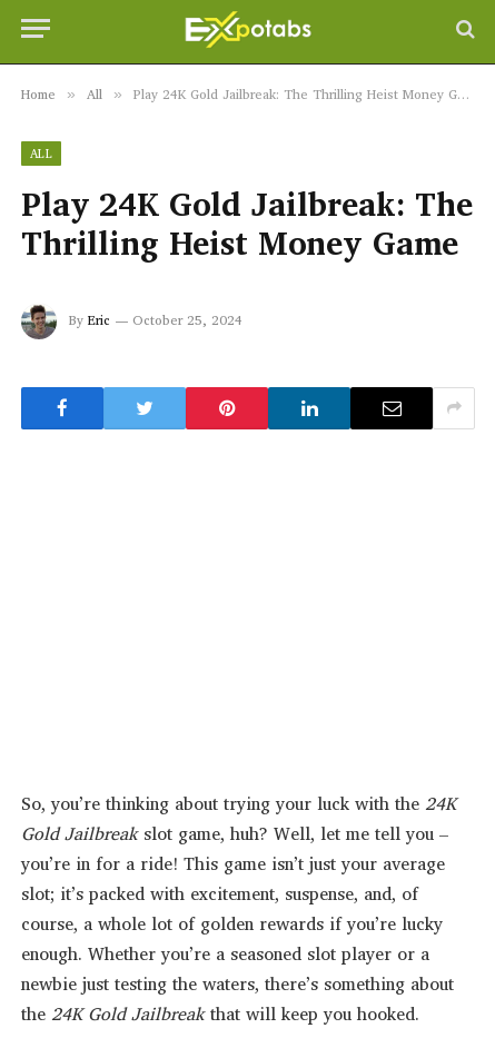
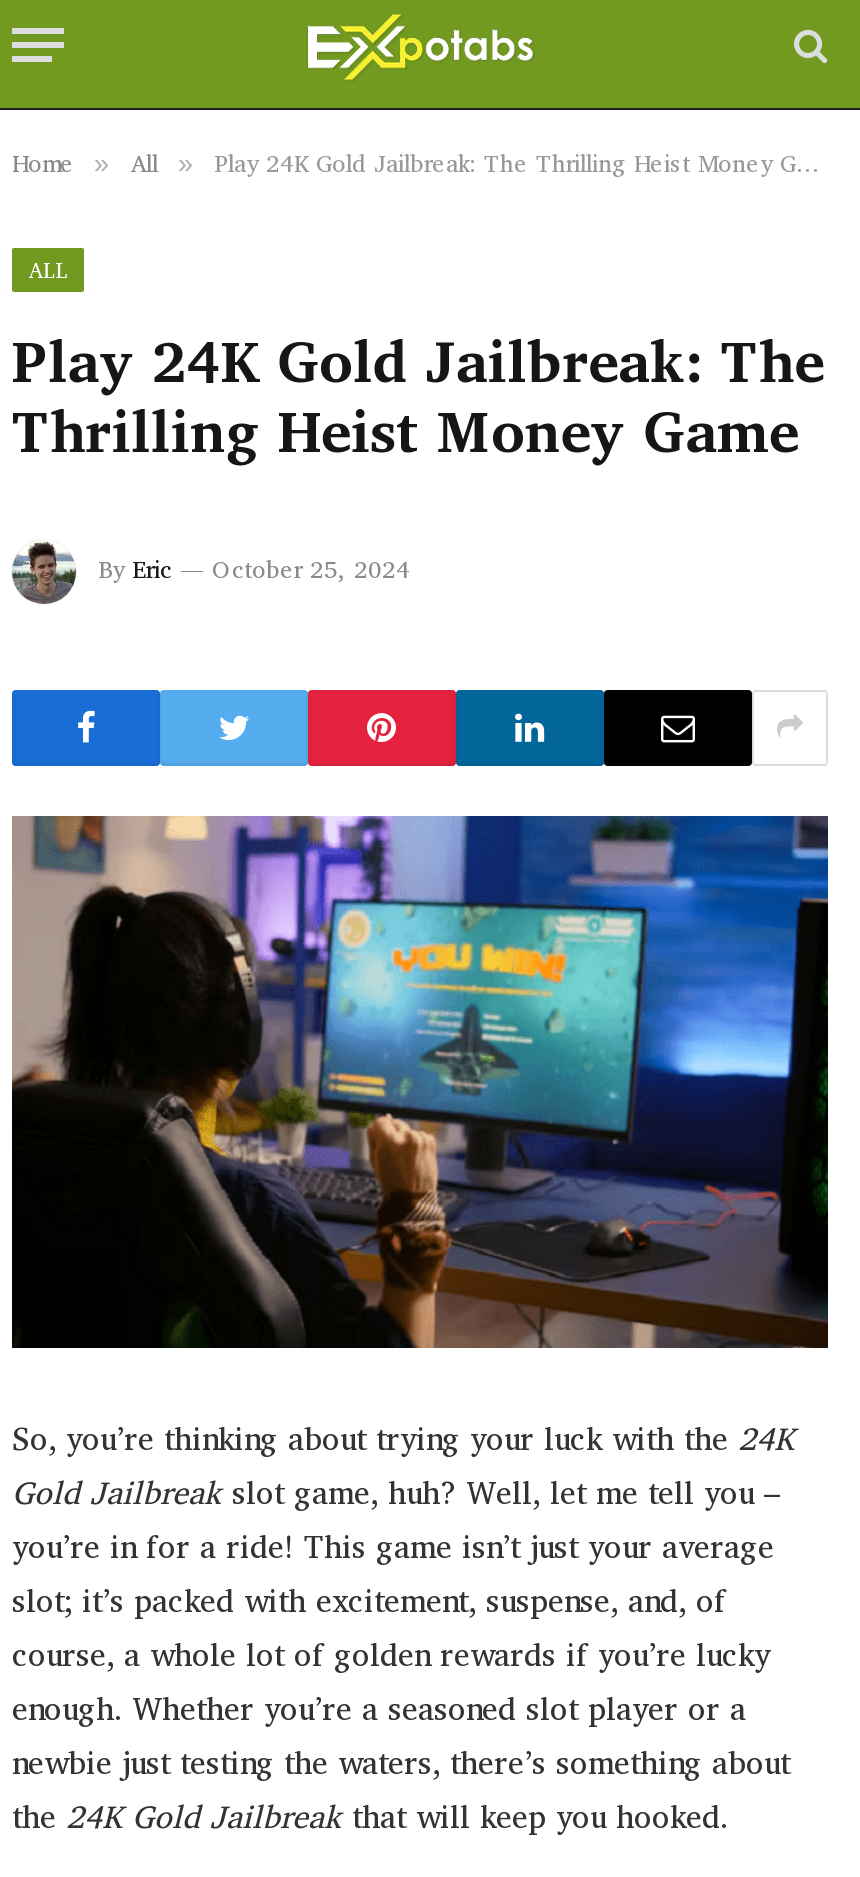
+ [image]
